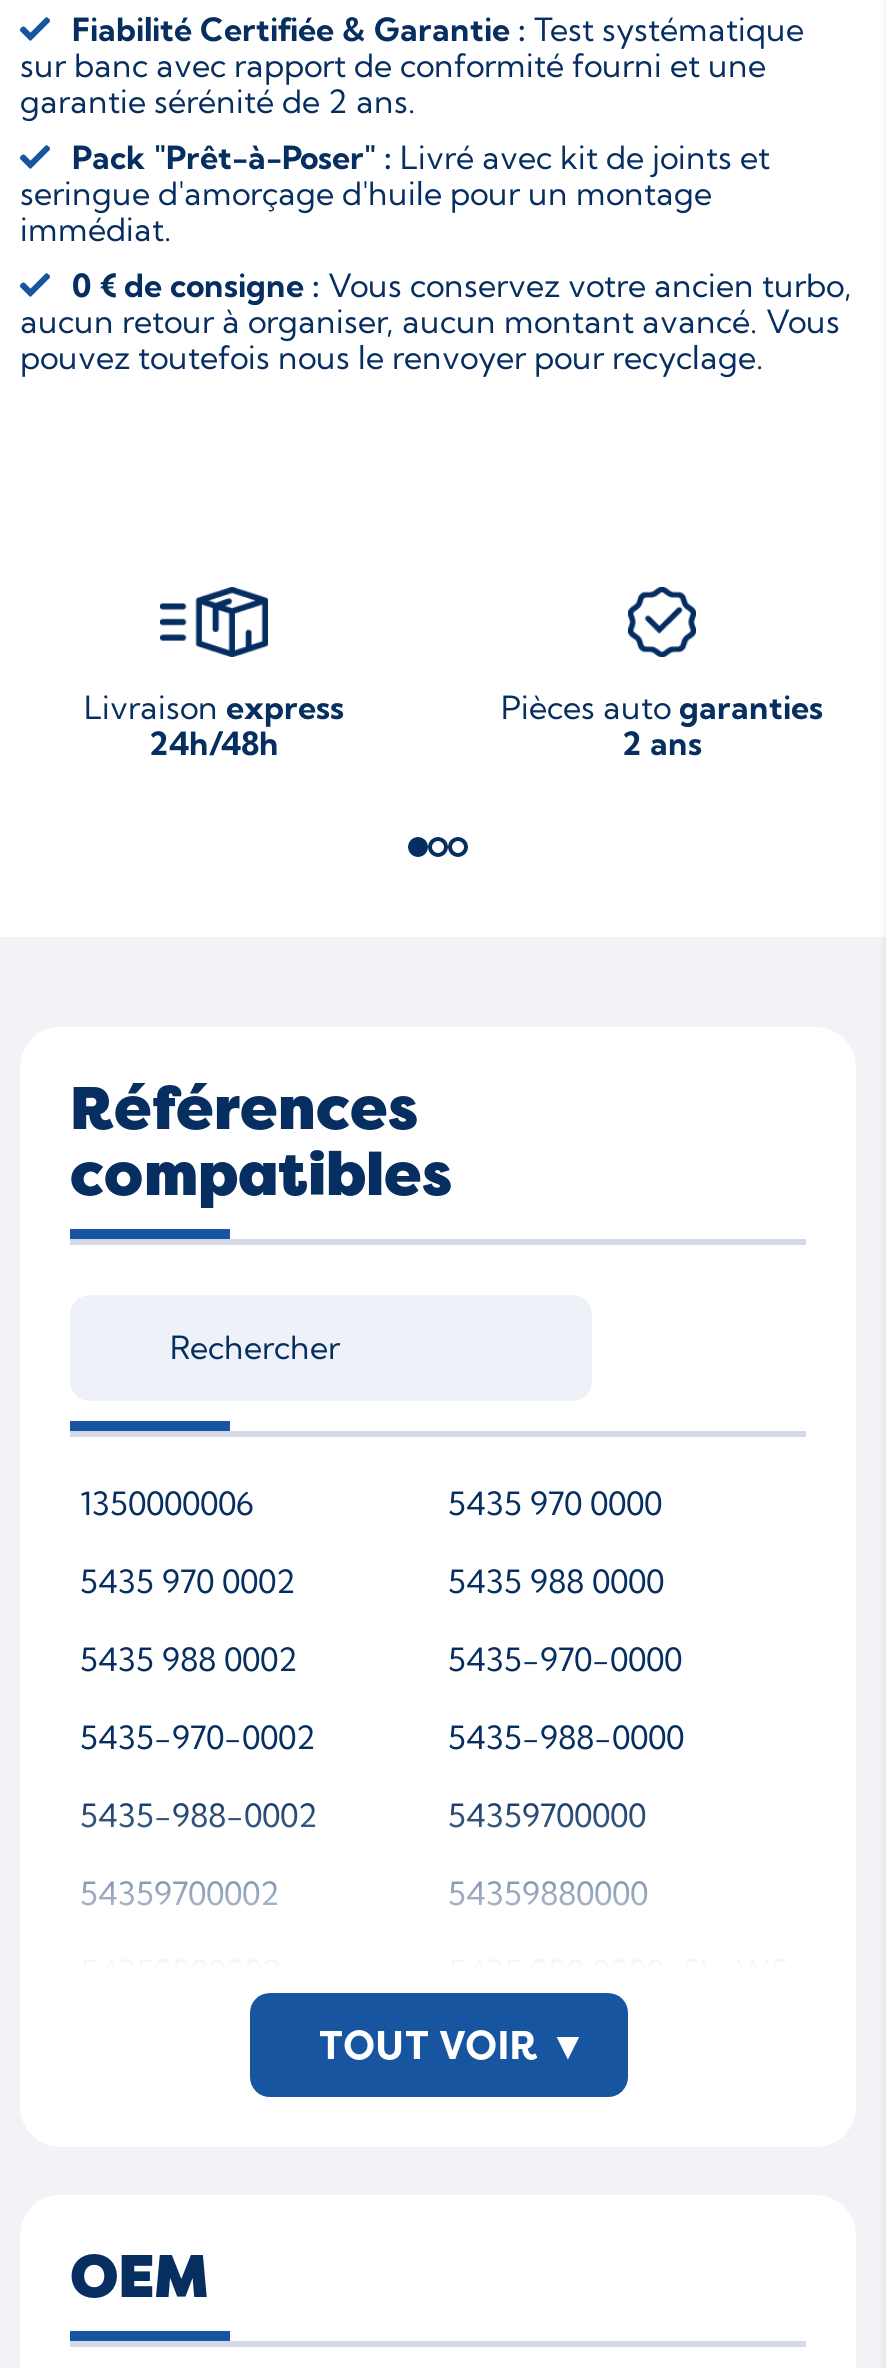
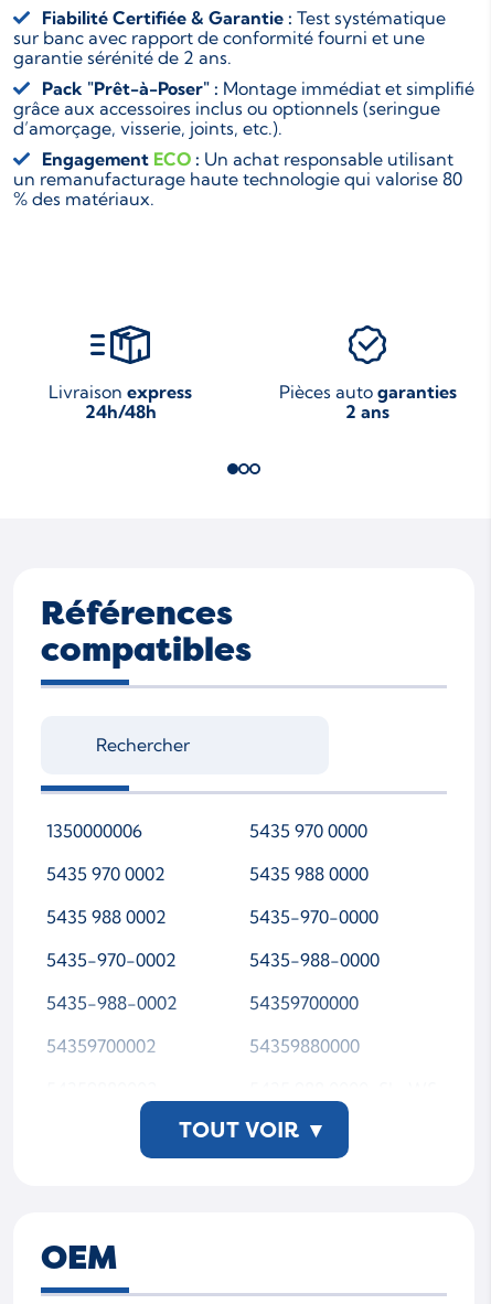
- Pack "Prêt-à-Poser" : Livré avec kit de joints et
- seringue d'amorçage d'huile pour un montage
- immédiat.
- 0 € de consigne : Vous conservez votre ancien turbo,
- aucun retour à organiser, aucun montant avancé. Vous
- pouvez toutefois nous le renvoyer pour recyclage.
+ Pack "Prêt-à-Poser" : Montage immédiat et simplifié
+ grâce aux accessoires inclus ou optionnels (seringue
+ d’amorçage, visserie, joints, etc.).
+ Engagement ECO: Un achat responsable utilisant
+ un remanufacturage haute technologie qui valorise 80
+ % des matériaux.
